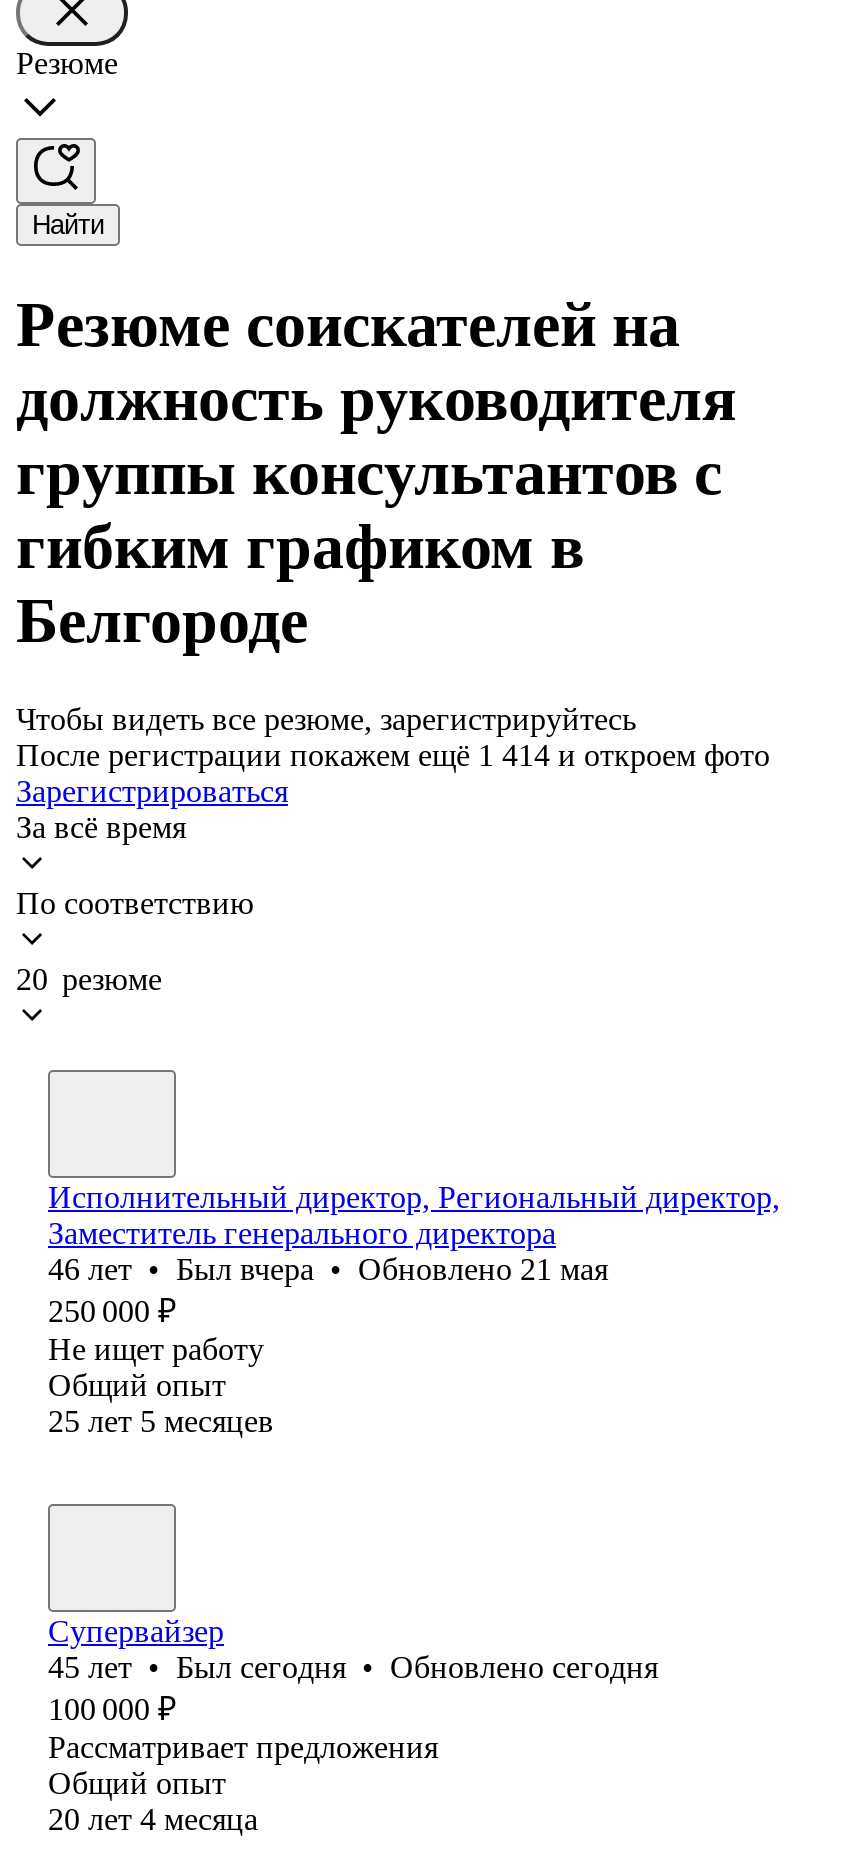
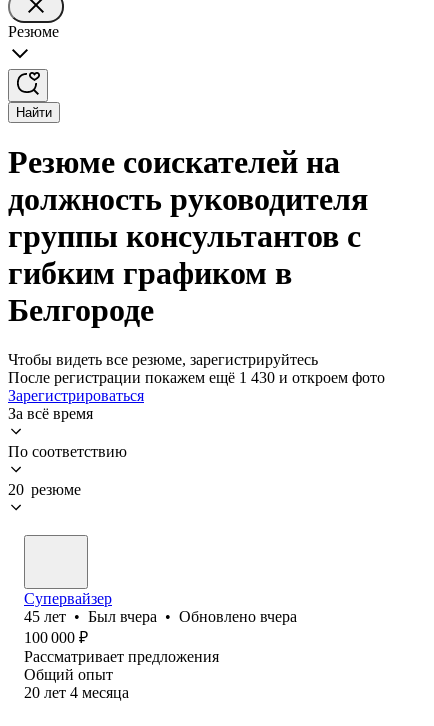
- После регистрации покажем ещё 1 414 и откроем фото
+ После регистрации покажем ещё 1 430 и откроем фото

- Исполнительный директор, Региональный директор,
- Заместитель генерального директора
- 46 лет • Был вчера • Обновлено 21 мая
- 250 000 ₽
- Не ищет работу
- Общий опыт
- 25 лет 5 месяцев

- 45 лет • Был сегодня • Обновлено сегодня
+ 45 лет • Был вчера • Обновлено вчера
